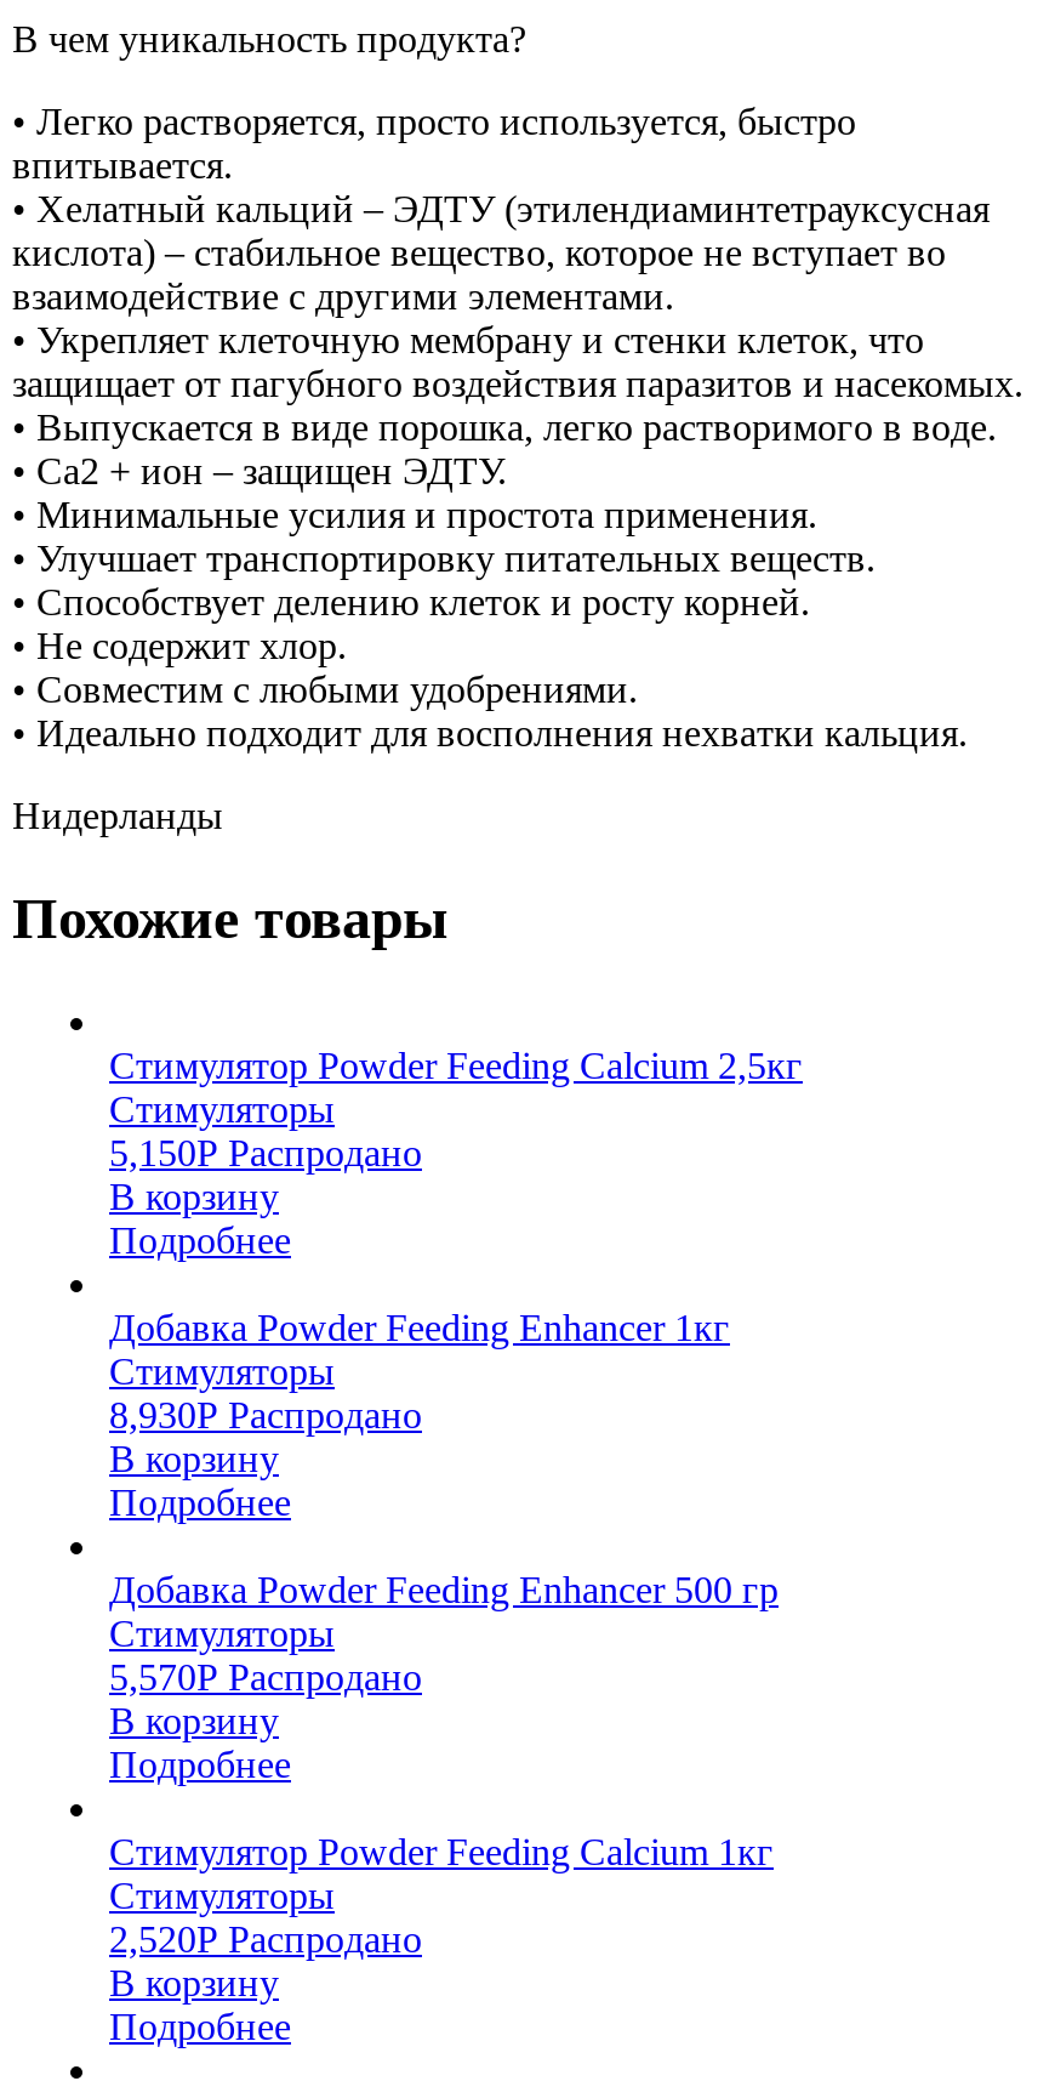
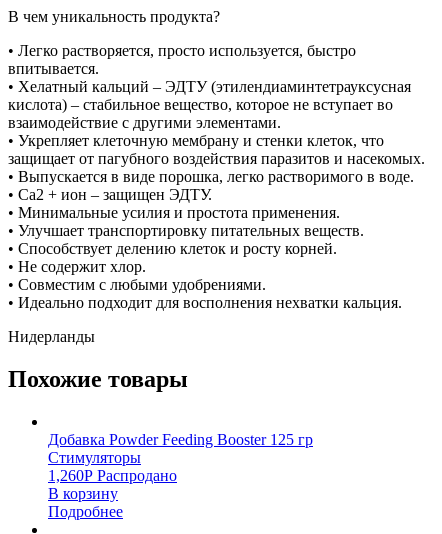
- Стимулятор Powder Feeding Calcium 2,5кг
+ Добавка Powder Feeding Booster 125 гр

- 5,150Р Распродано
- В корзину
- Подробнее
- Добавка Powder Feeding Enhancer 1кг
- Стимуляторы
- 8,930Р Распродано
- В корзину
- Подробнее
- Добавка Powder Feeding Enhancer 500 гр
- Стимуляторы
- 5,570Р Распродано
- В корзину
- Подробнее
- Стимулятор Powder Feeding Calcium 1кг
- Стимуляторы
- 2,520Р Распродано
+ 1,260Р Распродано
